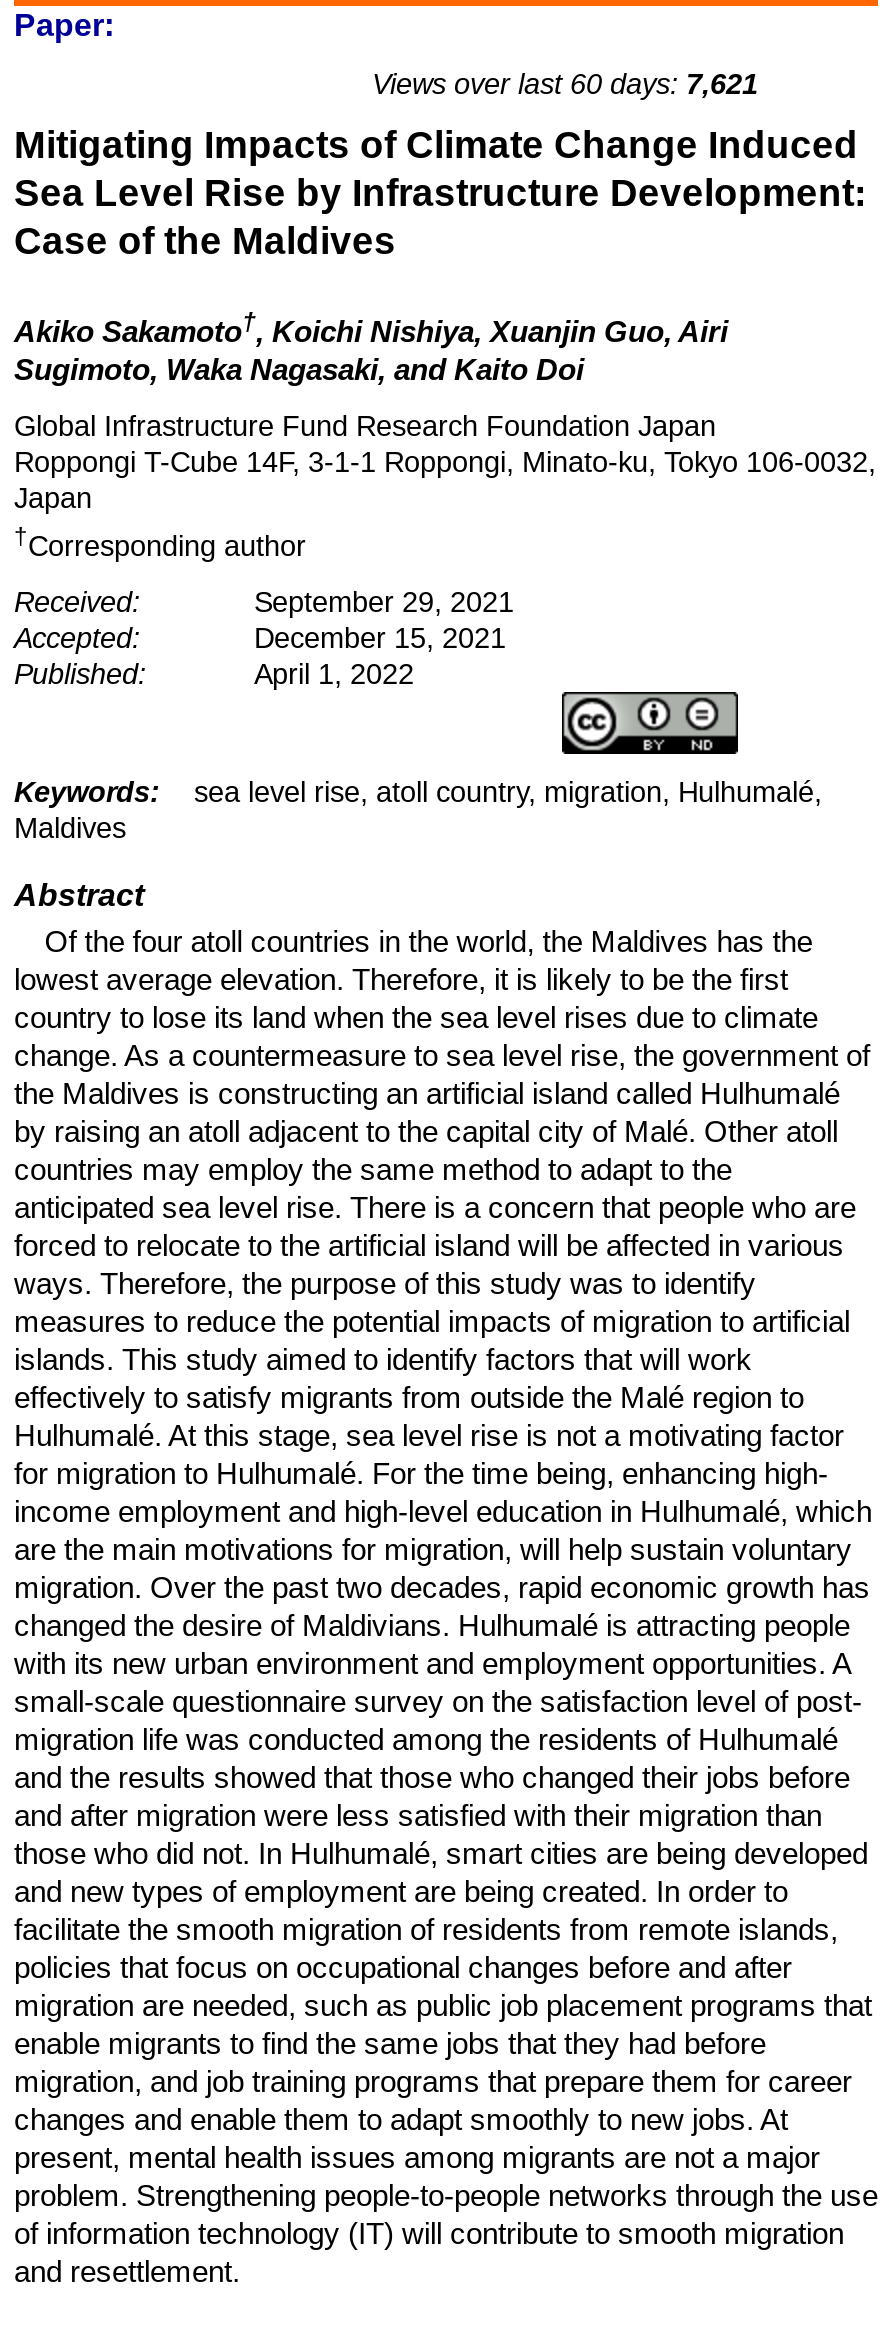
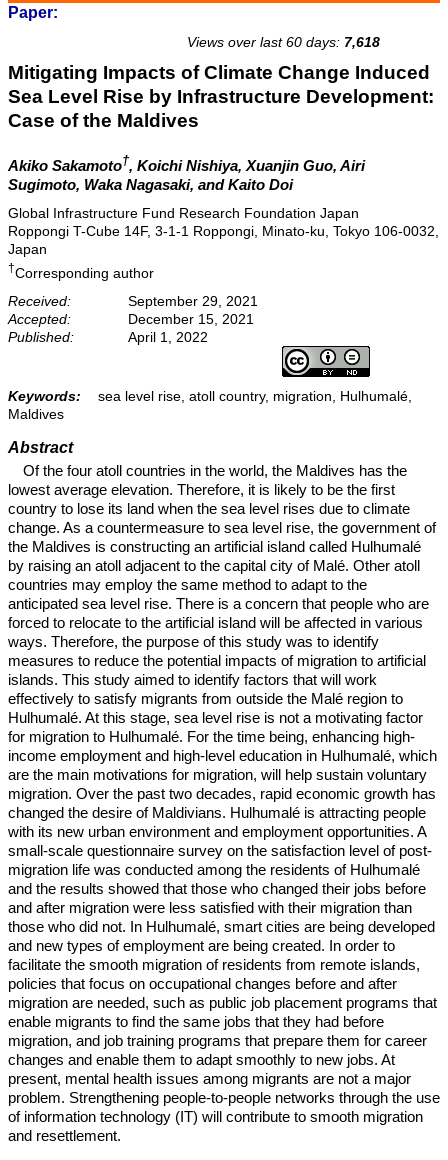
- Views over last 60 days: 7,621
+ Views over last 60 days: 7,618
